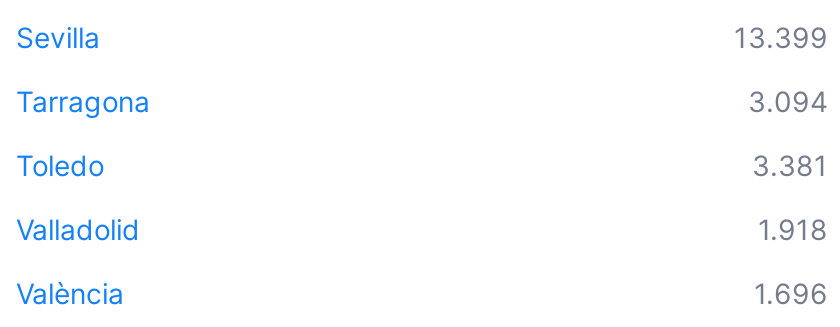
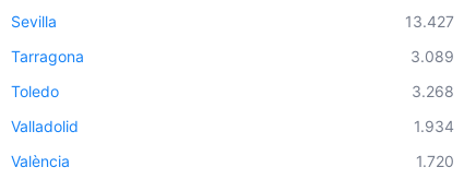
- 13.399
+ 13.427

- 3.094
+ 3.089

- 3.381
+ 3.268

- 1.918
+ 1.934

- 1.696
+ 1.720
